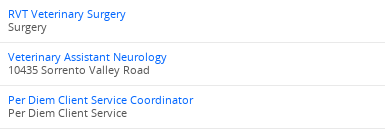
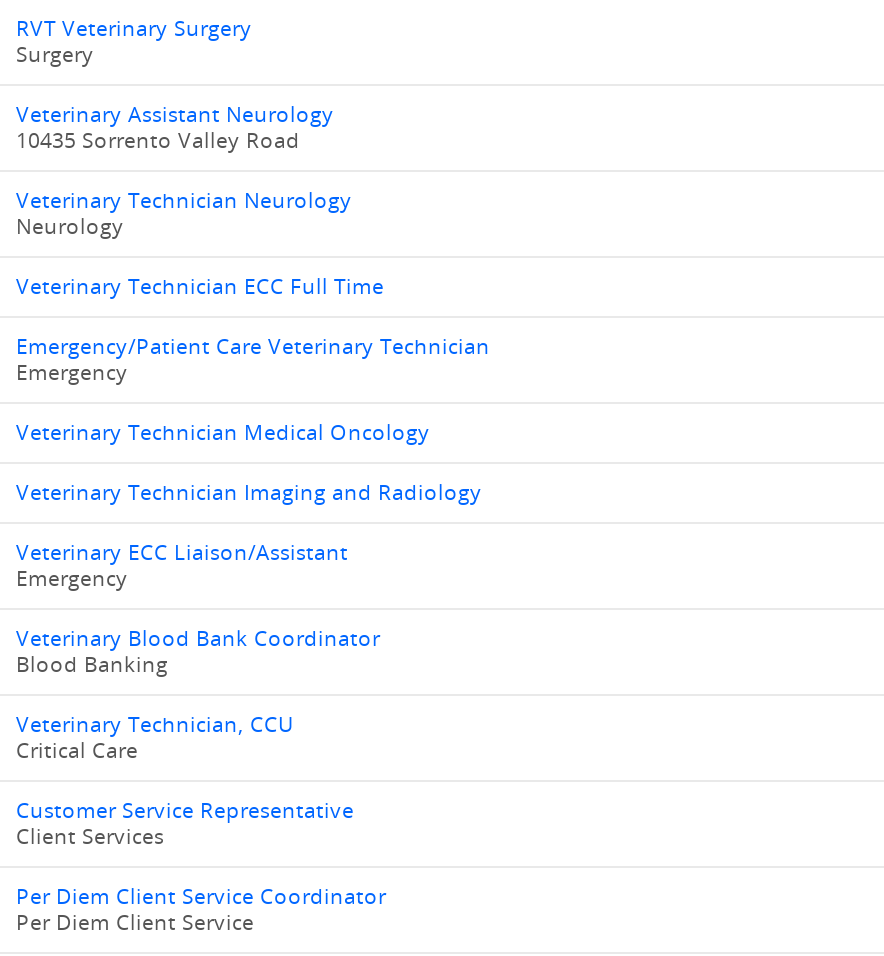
+ Veterinary Technician Neurology
+ Neurology
+ Veterinary Technician ECC Full Time
+ Emergency/Patient Care Veterinary Technician
+ Emergency
+ Veterinary Technician Medical Oncology
+ Veterinary Technician Imaging and Radiology
+ Veterinary ECC Liaison/Assistant
+ Emergency
+ Veterinary Blood Bank Coordinator
+ Blood Banking
+ Veterinary Technician, CCU
+ Critical Care
+ Customer Service Representative
+ Client Services
